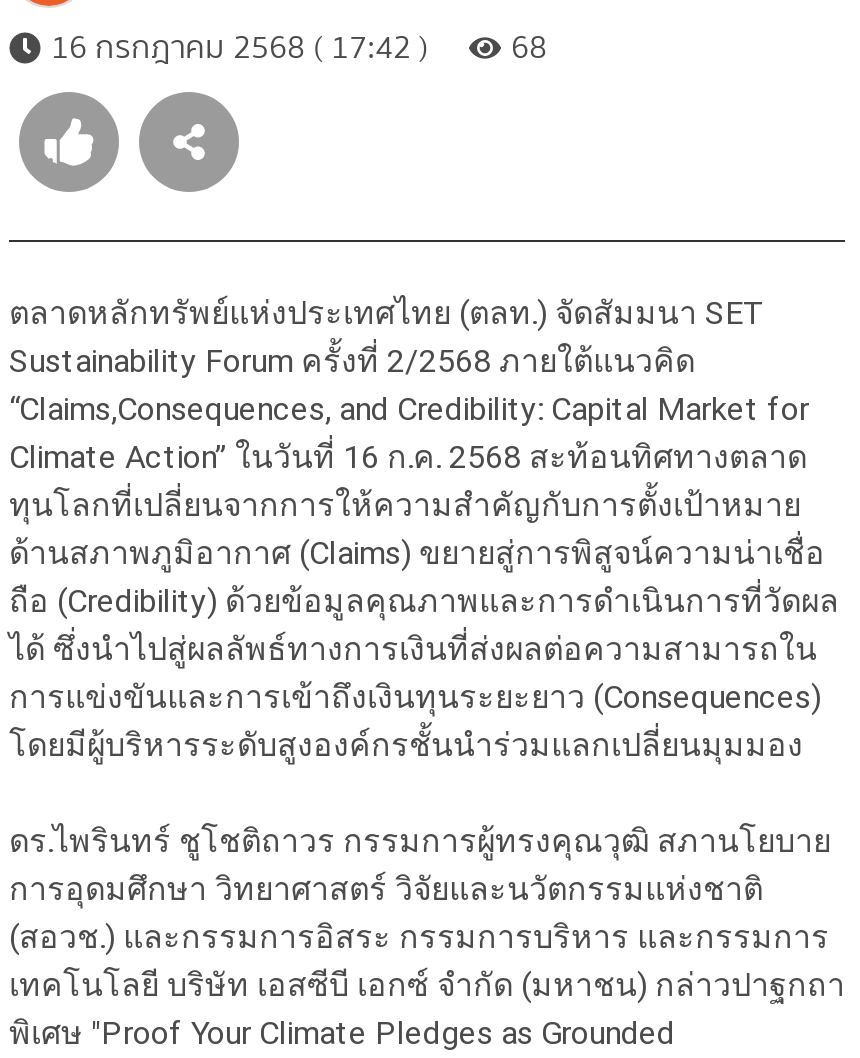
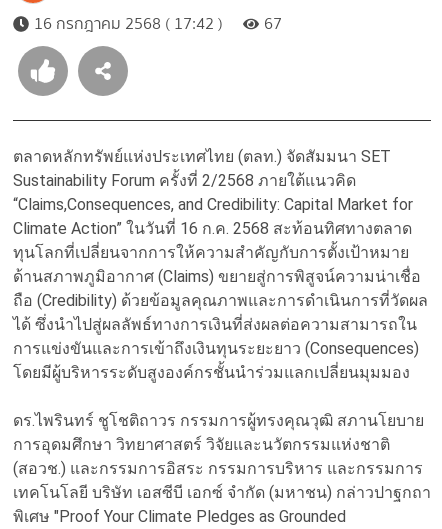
- 16 กรกฎาคม 2568 ( 17:42 ) 68
+ 16 กรกฎาคม 2568 ( 17:42 ) 67
